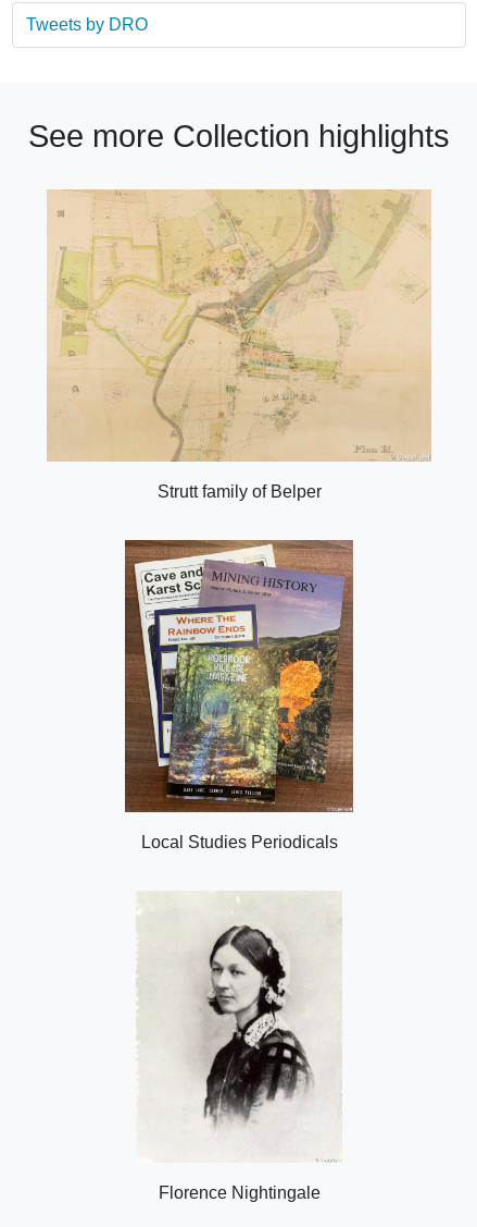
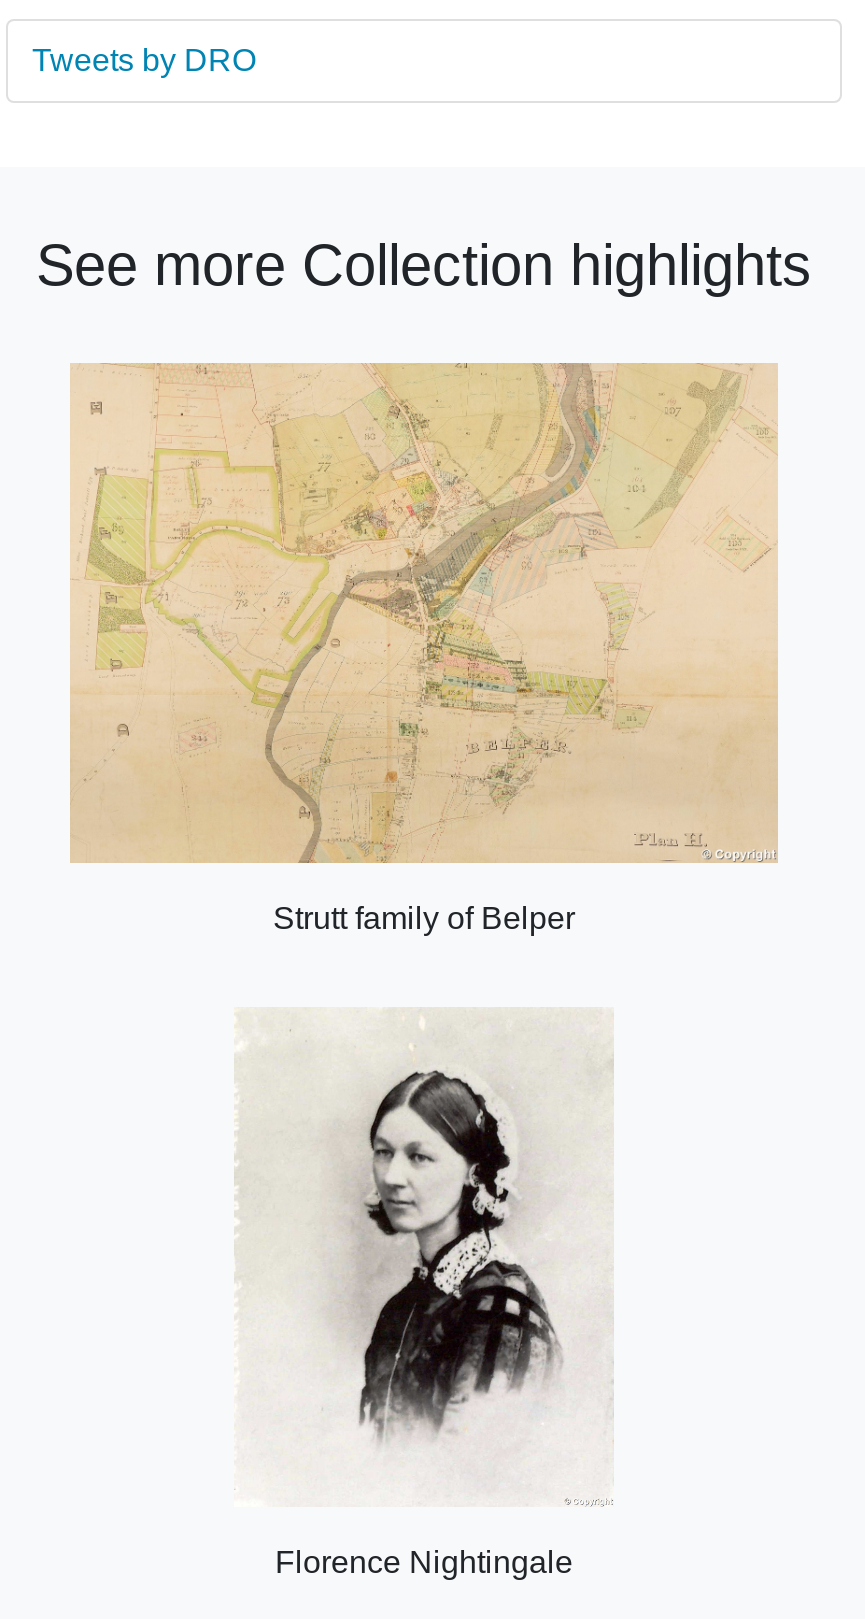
- [image]
- Local Studies Periodicals
